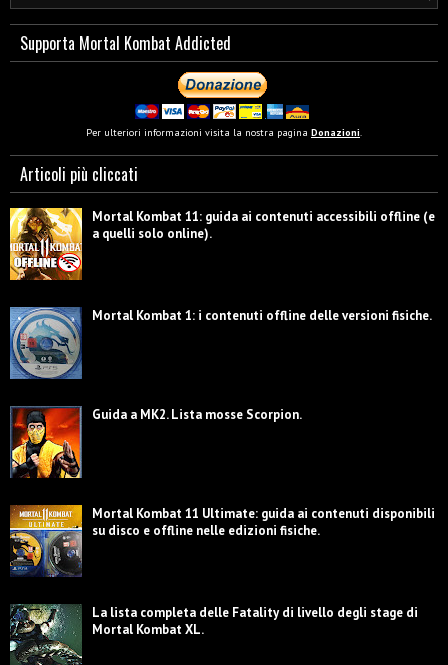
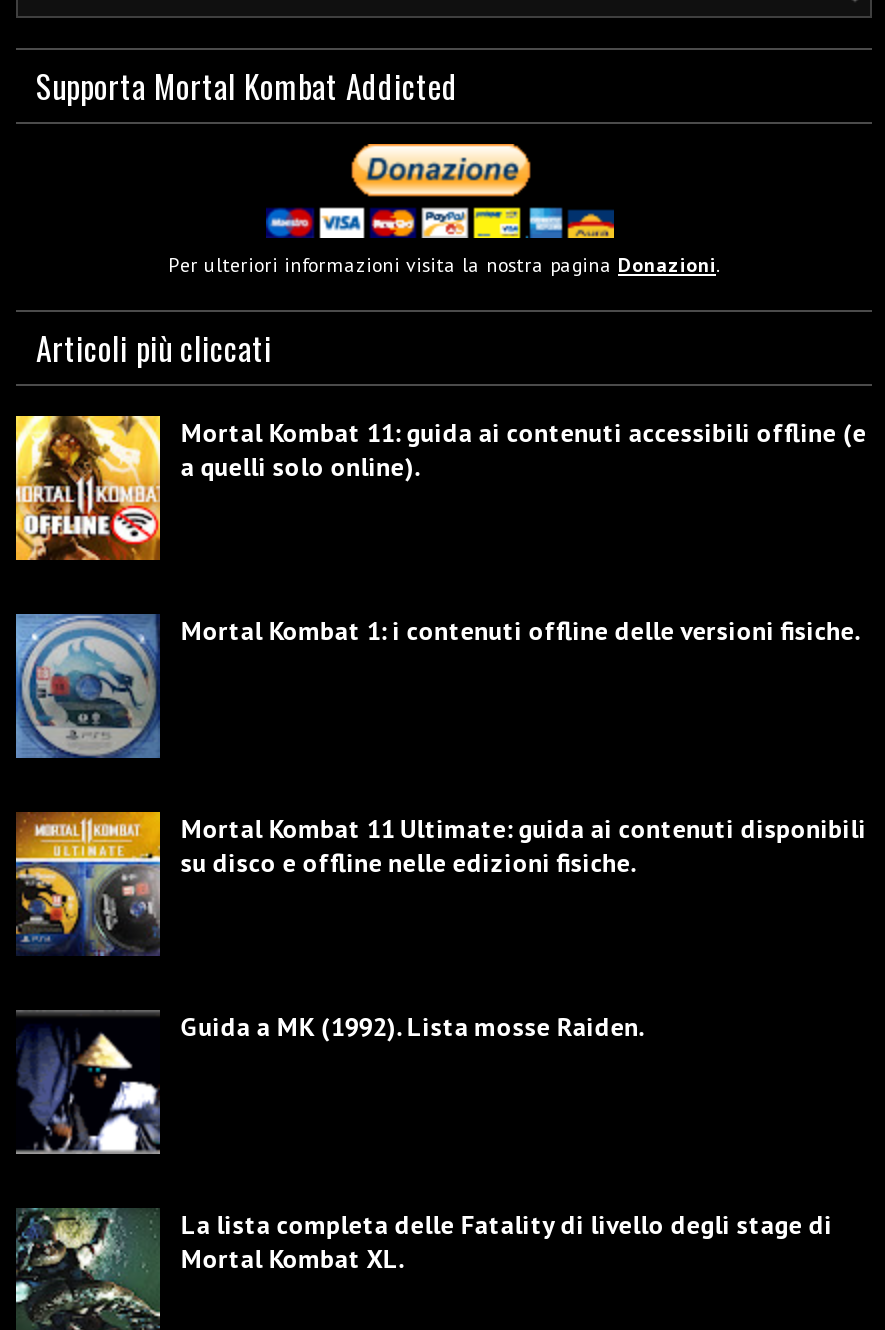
- [image]
- Guida a MK2. Lista mosse Scorpion.

moved up: [image] | Mortal Kombat 11 Ultimate: guida ai contenuti disponibili | su disco e offline nelle edizioni fisiche.

+ [image]
+ Guida a MK (1992). Lista mosse Raiden.
